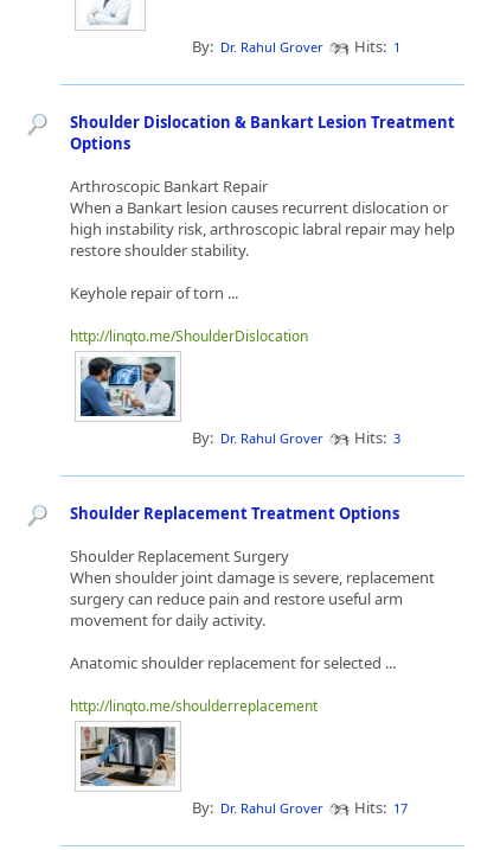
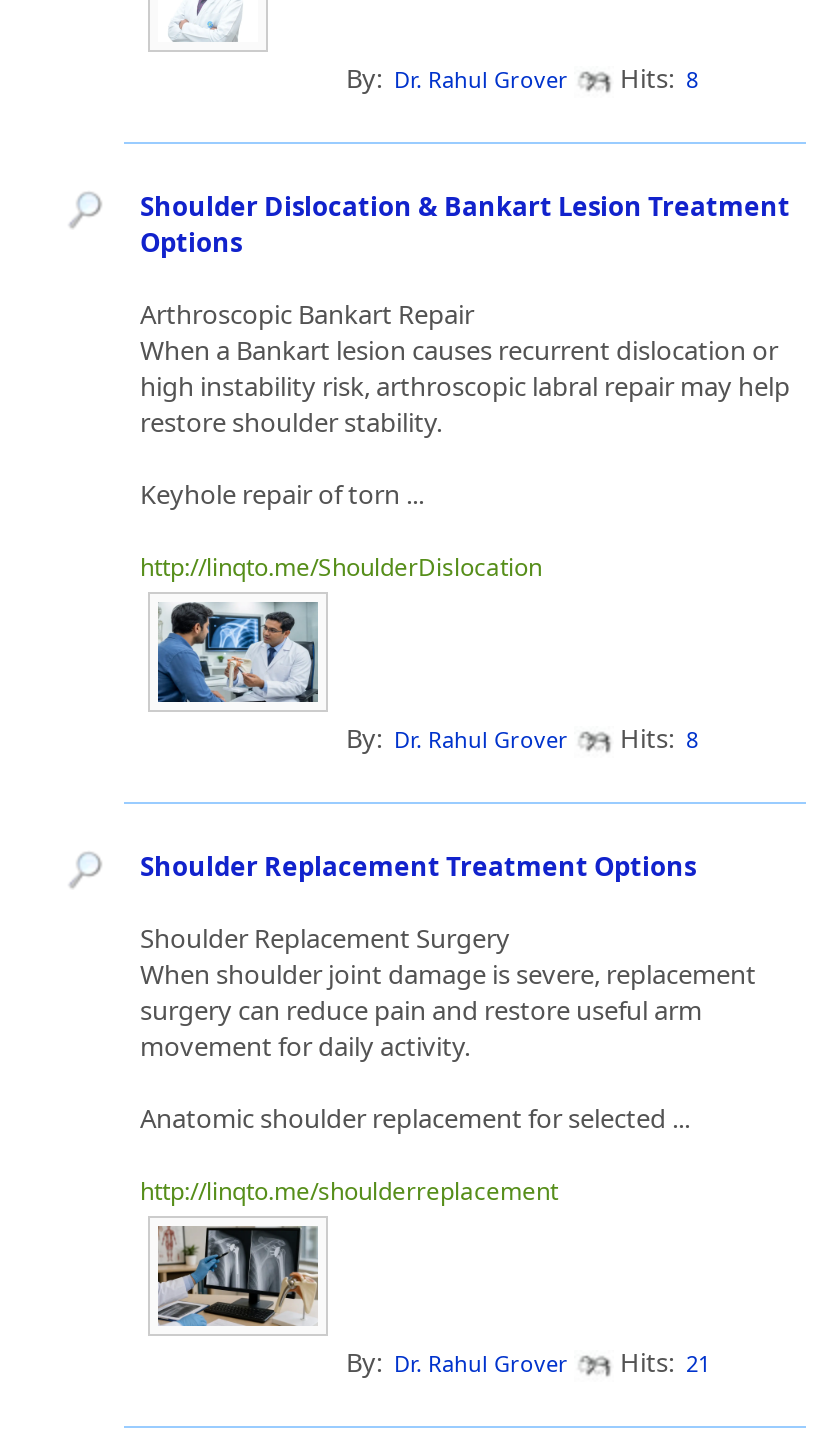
- By: Dr. Rahul Grover Hits: 1
+ By: Dr. Rahul Grover Hits: 8

- By: Dr. Rahul Grover Hits: 3
+ By: Dr. Rahul Grover Hits: 8

- By: Dr. Rahul Grover Hits: 17
+ By: Dr. Rahul Grover Hits: 21
